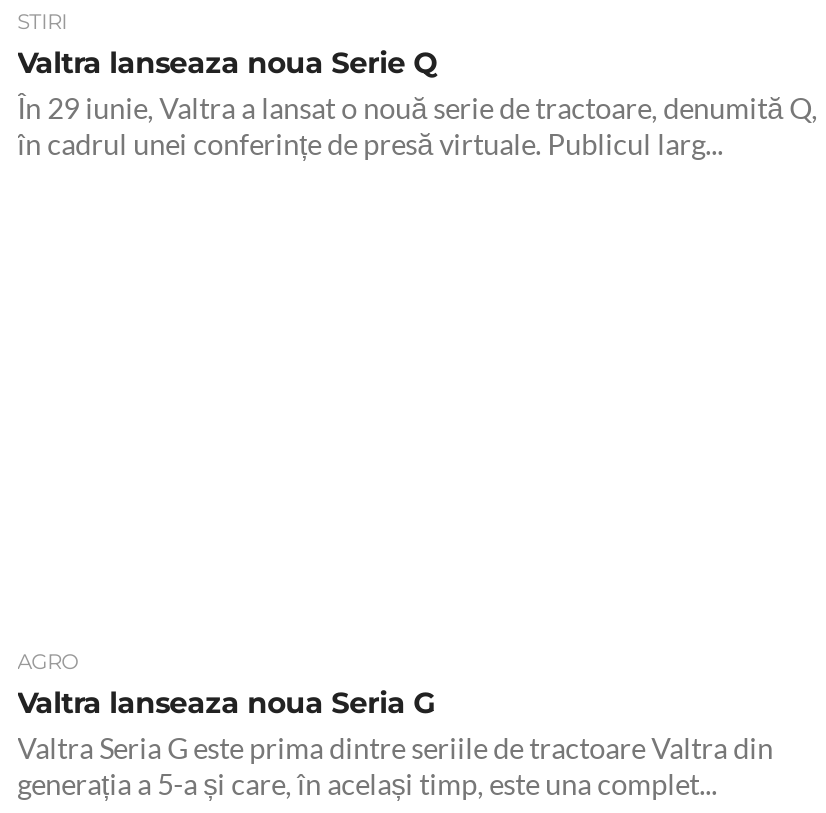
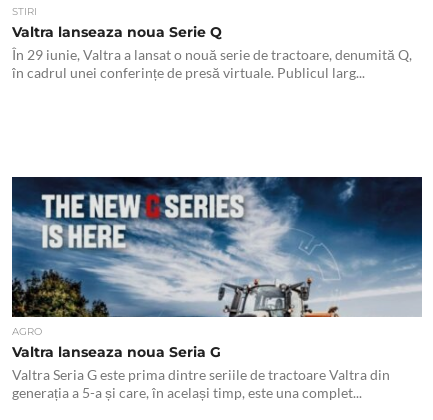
+ [image]
